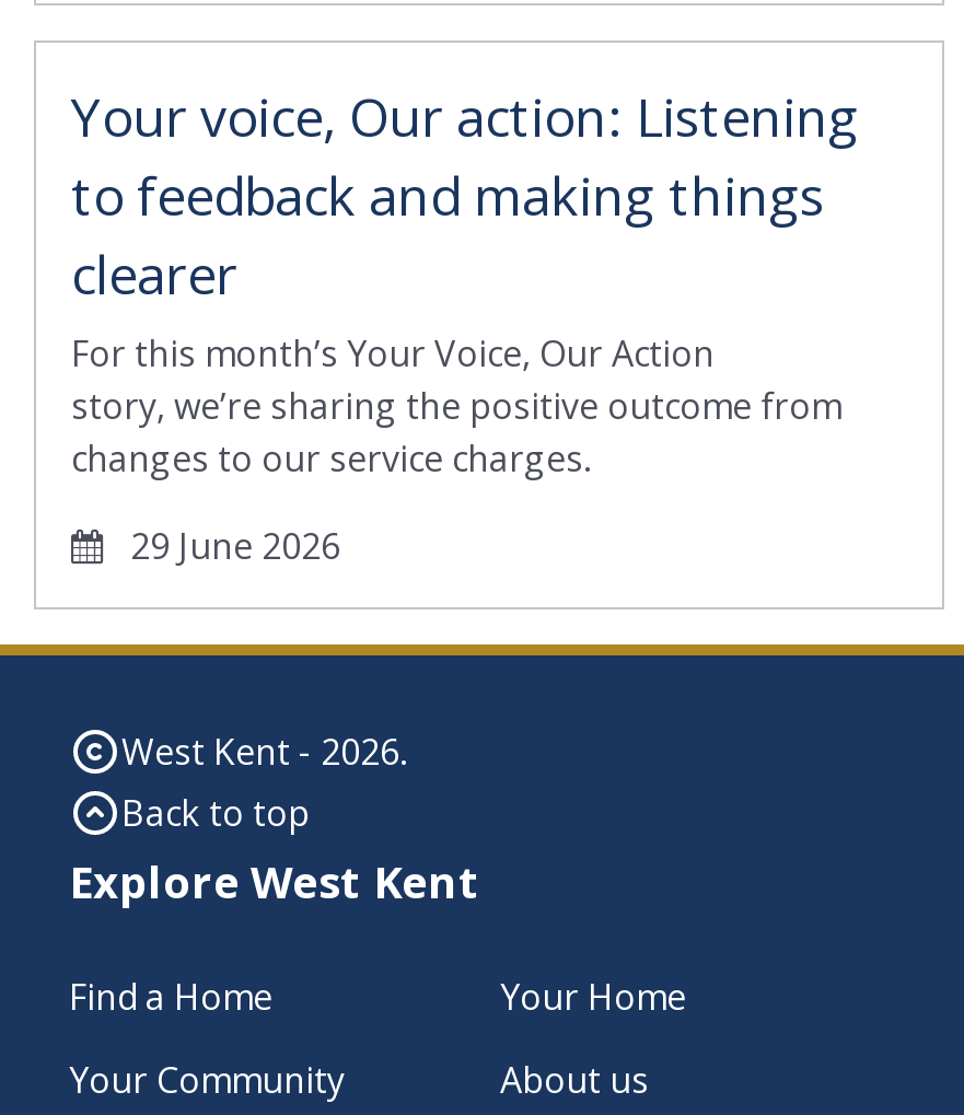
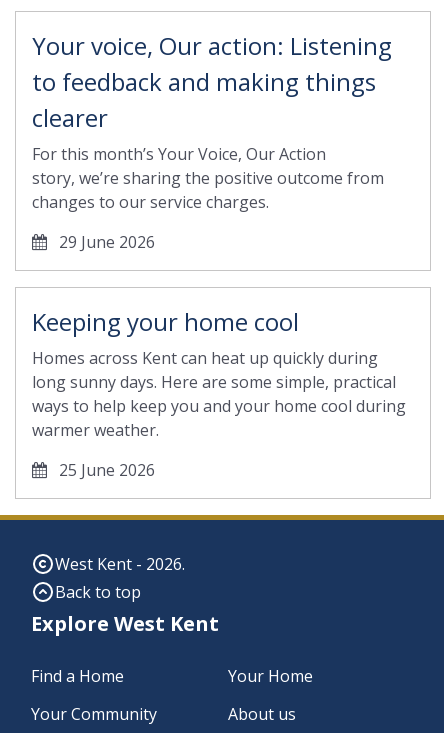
+ Keeping your home cool
+ Homes across Kent can heat up quickly during
+ long sunny days. Here are some simple, practical
+ ways to help keep you and your home cool during
+ warmer weather.
+ 25 June 2026
